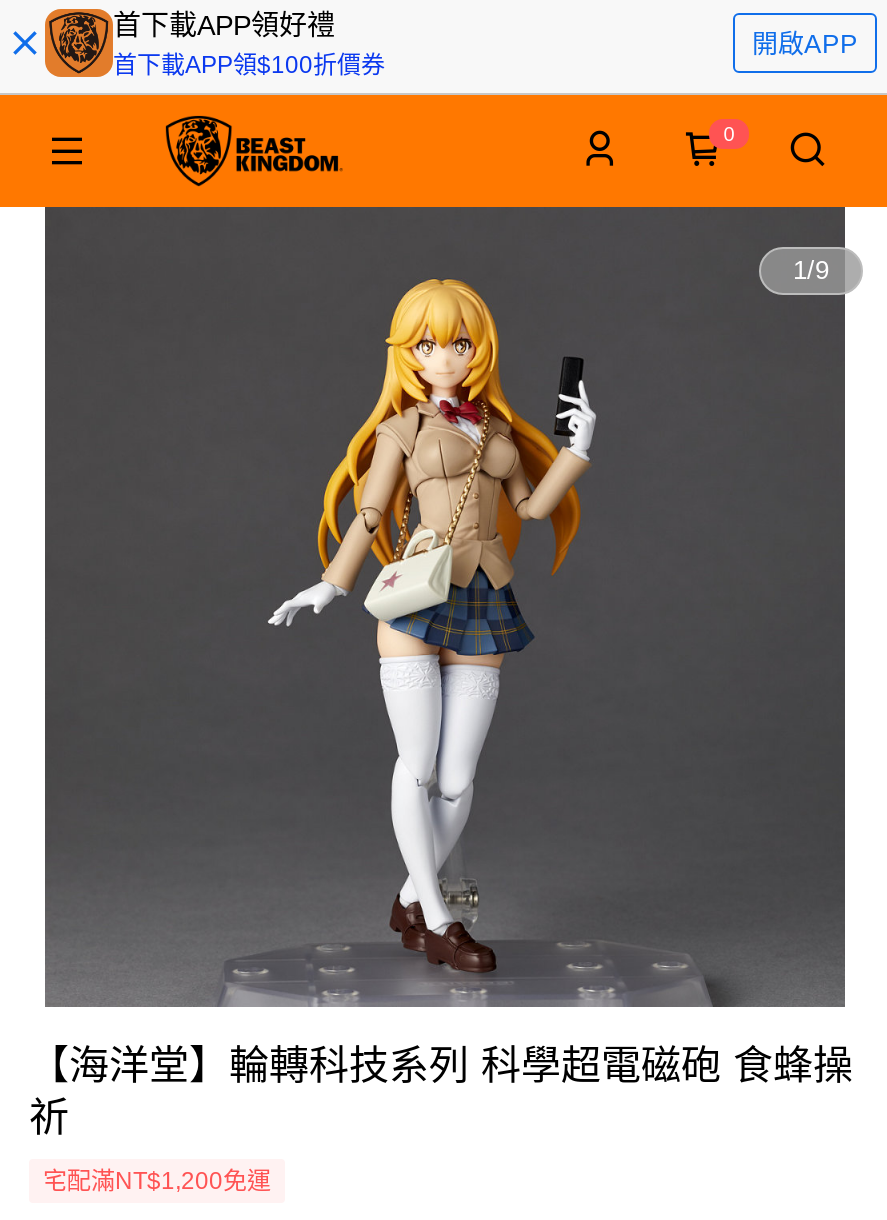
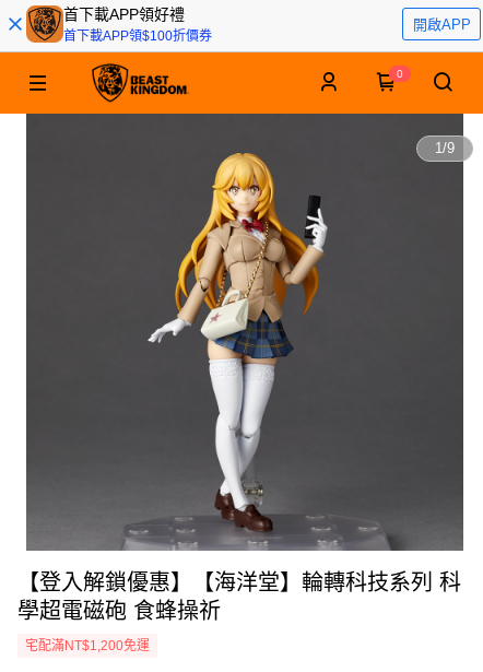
- 【海洋堂】輪轉科技系列 科學超電磁砲 食蜂操
- 祈
+ 【登入解鎖優惠】【海洋堂】輪轉科技系列 科
+ 學超電磁砲 食蜂操祈
